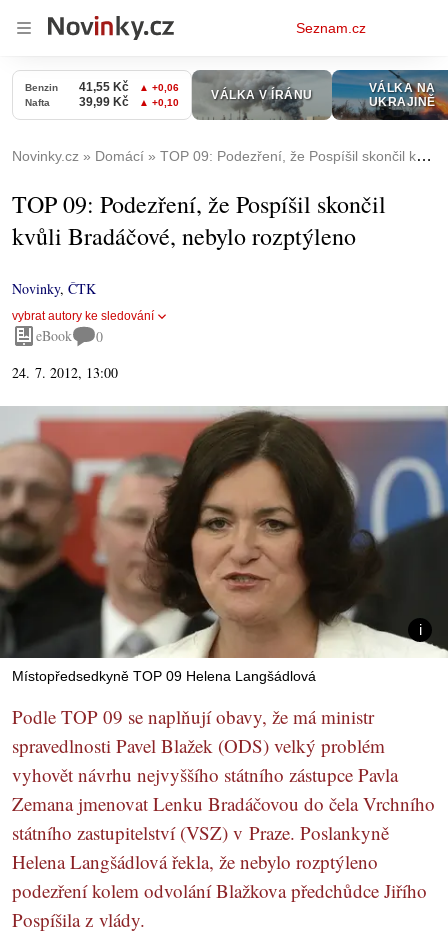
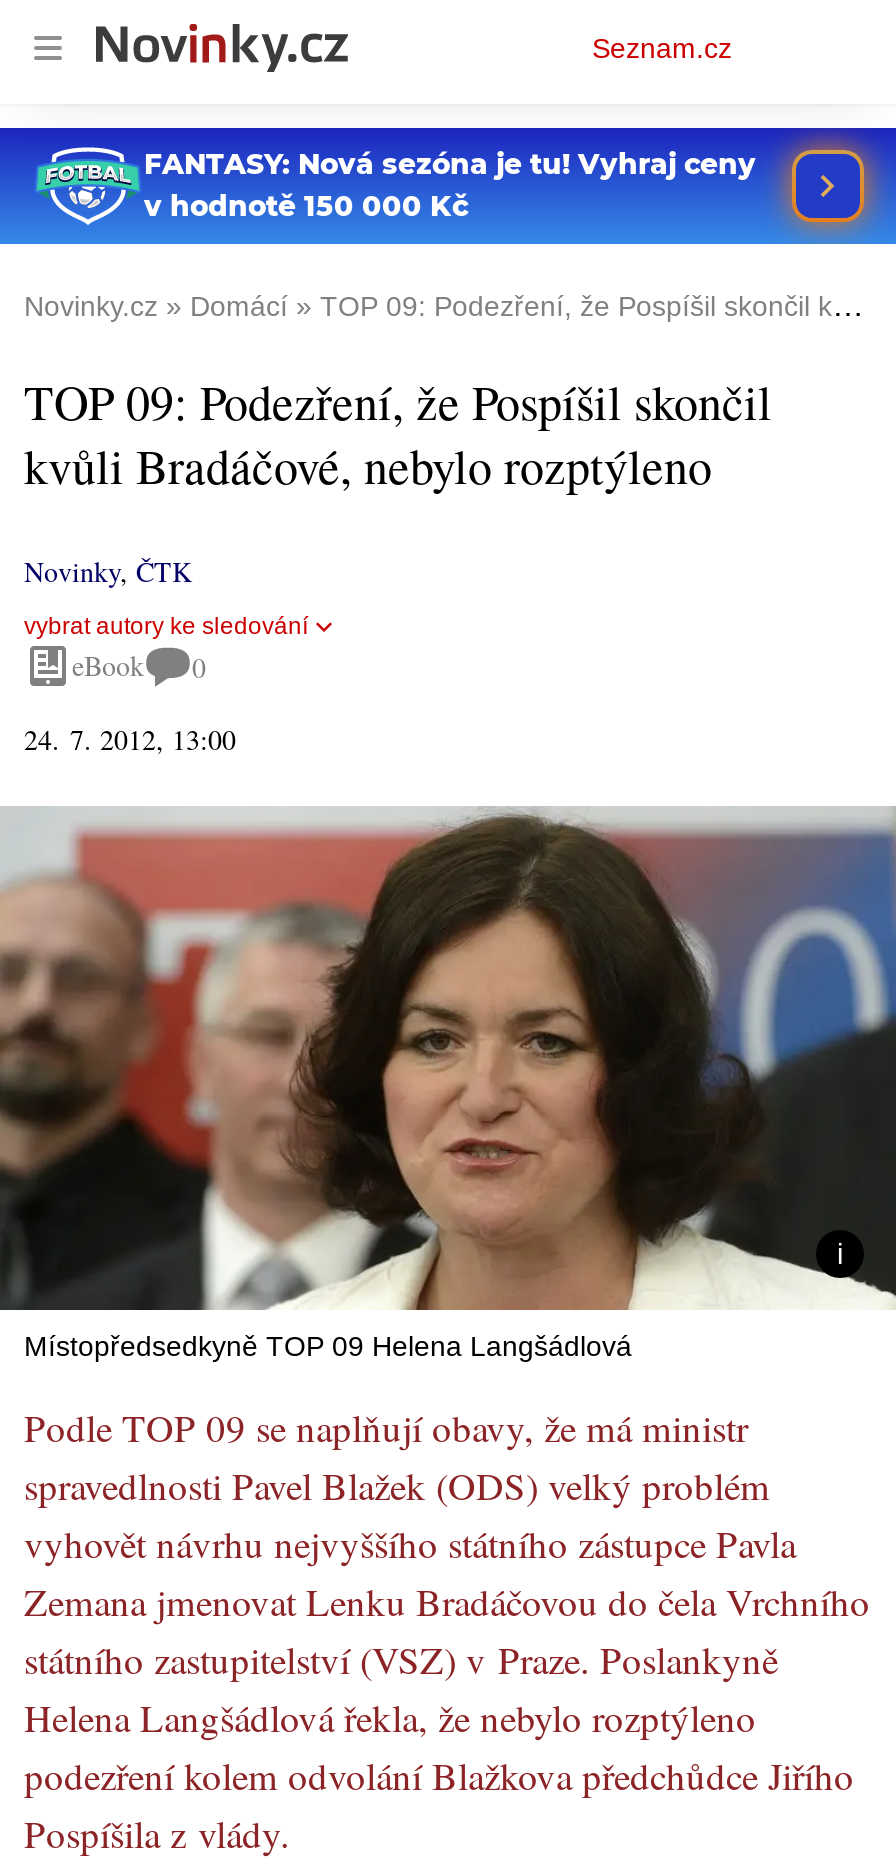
- [image]
+ [image]
